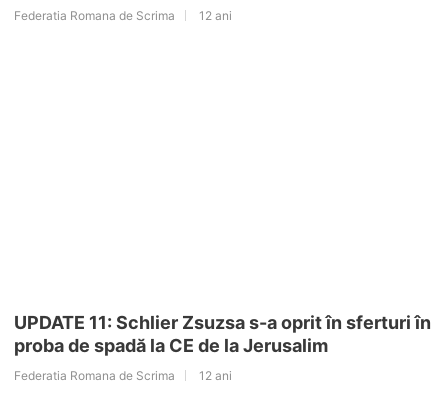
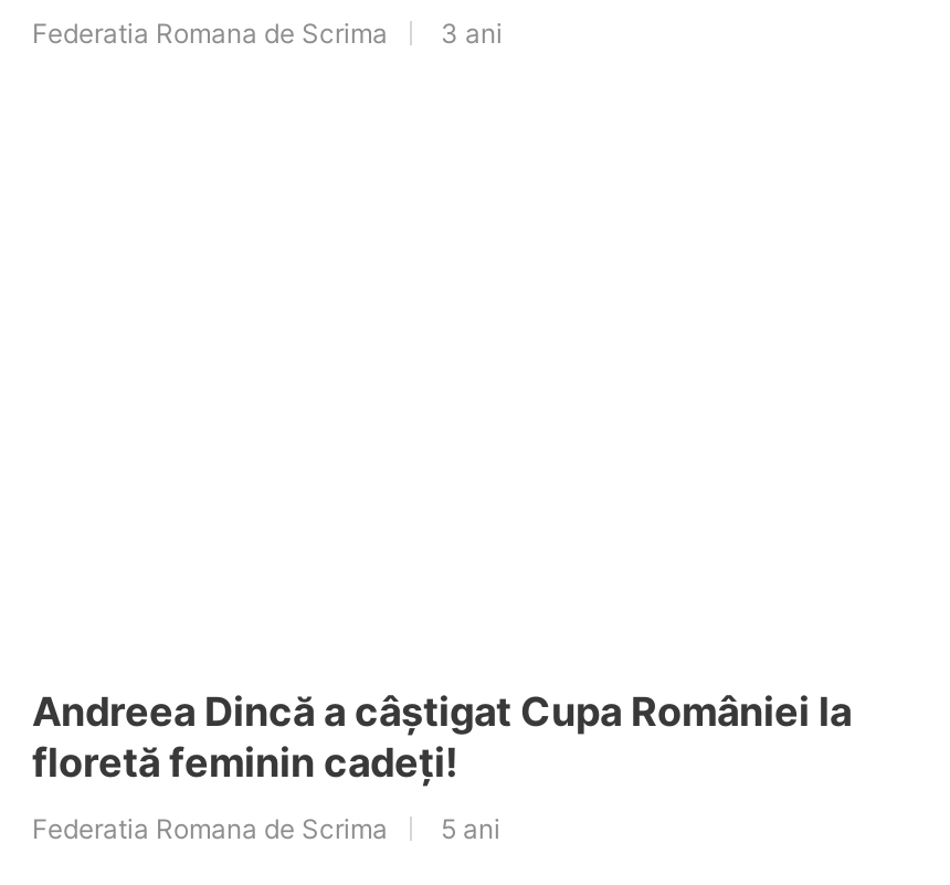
- Federatia Romana de Scrima 12 ani
+ Federatia Romana de Scrima 3 ani

- UPDATE 11: Schlier Zsuzsa s-a oprit în sferturi în
- proba de spadă la CE de la Jerusalim
+ Andreea Dincă a câștigat Cupa României la
+ floretă feminin cadeți!

- Federatia Romana de Scrima 12 ani
+ Federatia Romana de Scrima 5 ani
